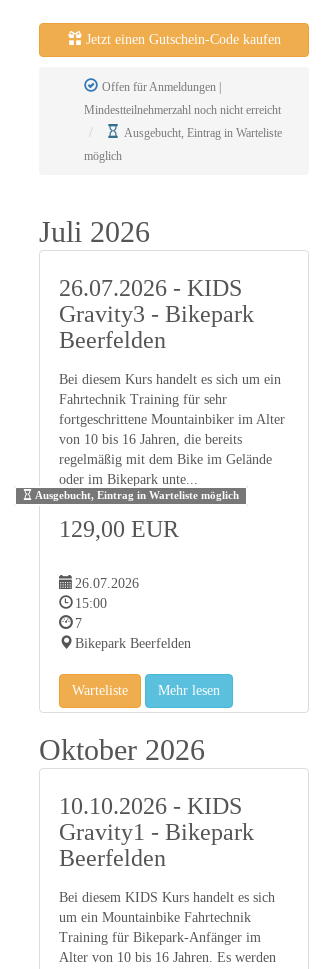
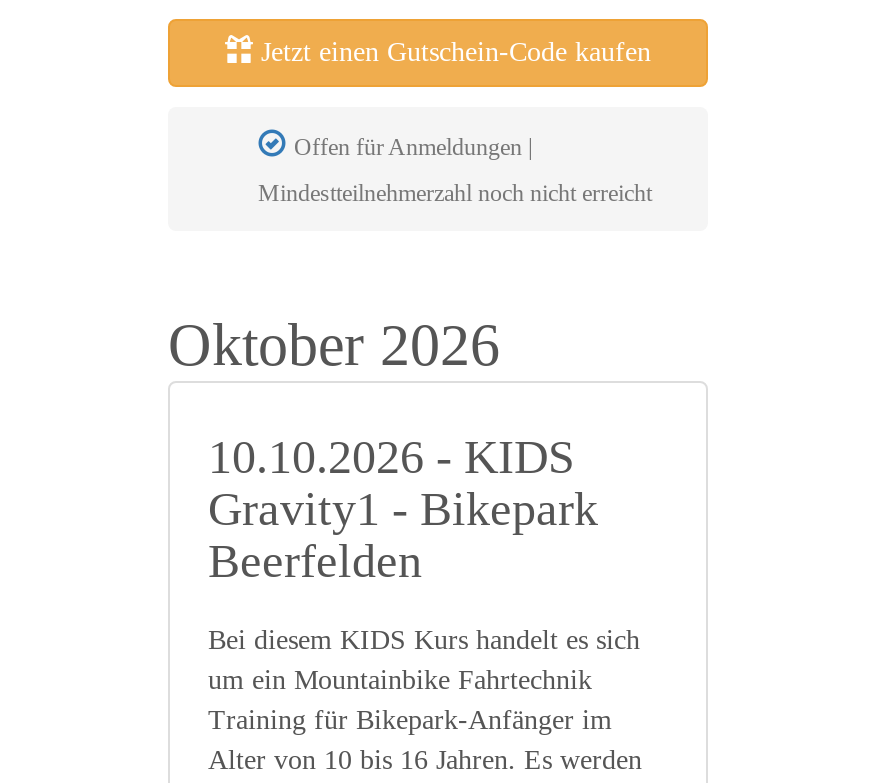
- Ausgebucht, Eintrag in Warteliste
- möglich
- Juli 2026
- 26.07.2026 - KIDS
- Gravity3 - Bikepark
- Beerfelden
- Bei diesem Kurs handelt es sich um ein
- Fahrtechnik Training für sehr
- fortgeschrittene Mountainbiker im Alter
- von 10 bis 16 Jahren, die bereits
- regelmäßig mit dem Bike im Gelände
- oder im Bikepark unte...
- Ausgebucht, Eintrag in Warteliste möglich
- 129,00 EUR
- 26.07.2026
- 15:00
- 7
- Bikepark Beerfelden
- Warteliste
- Mehr lesen
